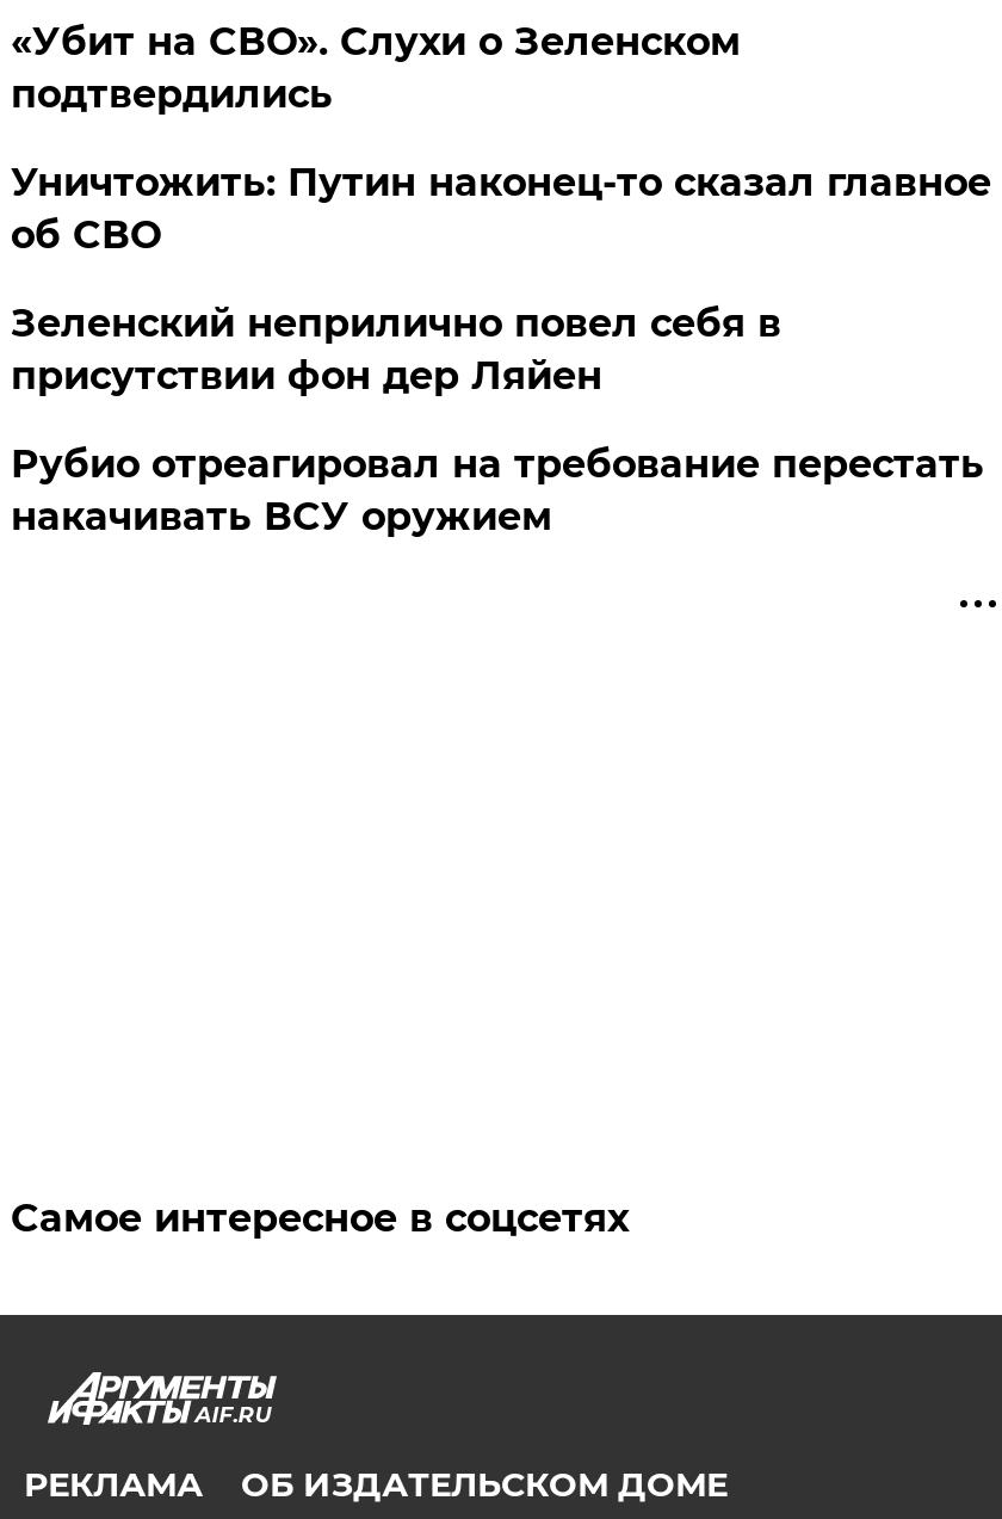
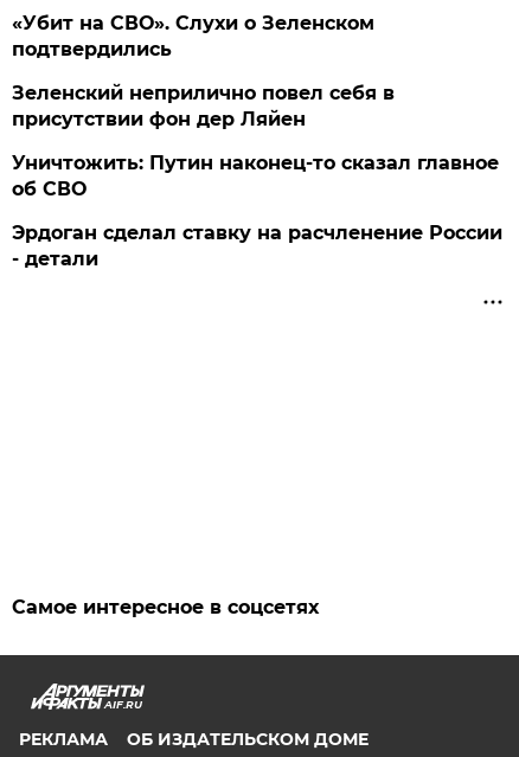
moved down: Уничтожить: Путин наконец-то сказал главное | об СВО

moved up: Зеленский неприлично повел cебя в | присутствии фон дер Ляйен

- Рубио отреагировал на требование перестать
- накачивать ВСУ оружием
+ Эрдоган сделал ставку на расчленение России
+ - детали
